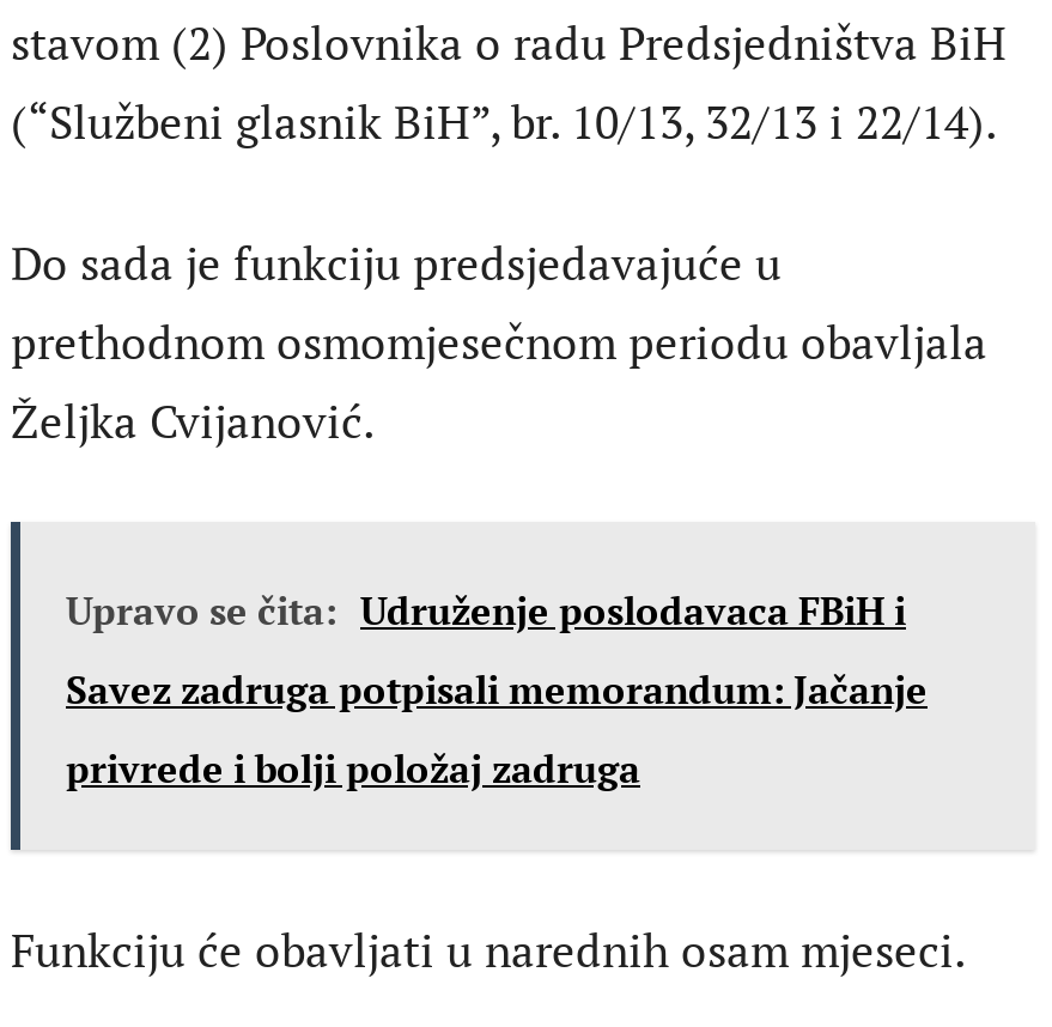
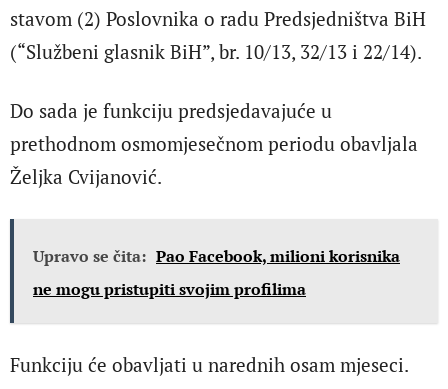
- Upravo se čita: Udruženje poslodavaca FBiH i
- Savez zadruga potpisali memorandum: Jačanje
- privrede i bolji položaj zadruga
+ Upravo se čita: Pao Facebook, milioni korisnika
+ ne mogu pristupiti svojim profilima
